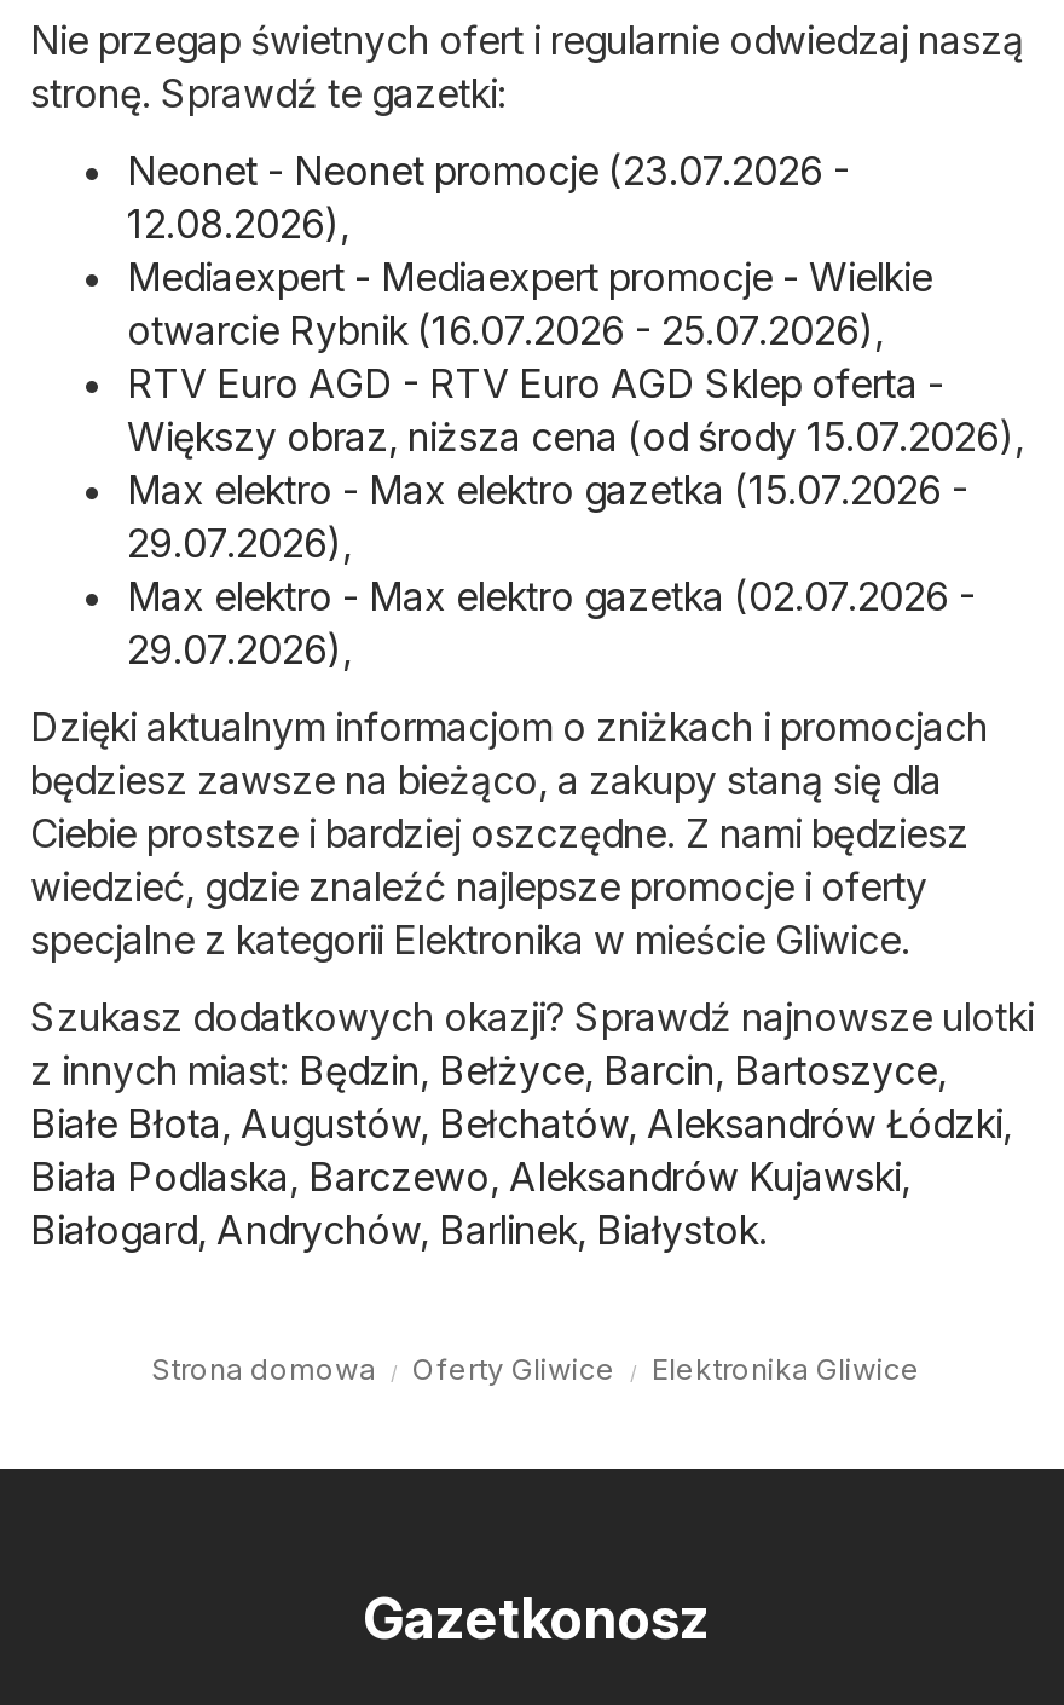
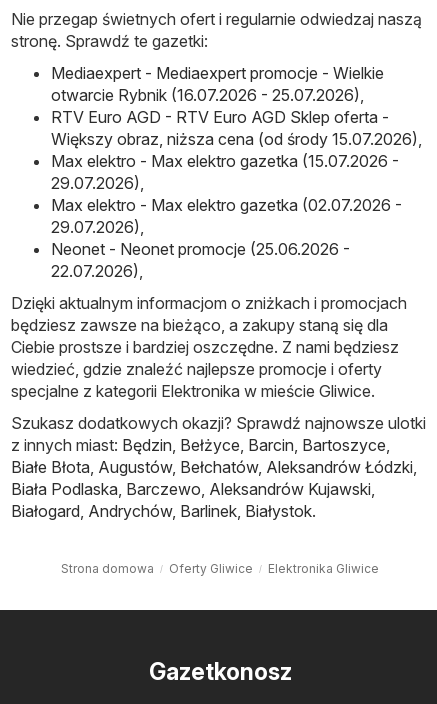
- Neonet - Neonet promocje (23.07.2026 -
- 12.08.2026),

moved up: Mediaexpert - Mediaexpert promocje - Wielkie | otwarcie Rybnik (16.07.2026 - 25.07.2026), | RTV Euro AGD - RTV Euro AGD Sklep oferta - | Większy obraz, niższa cena (od środy 15.07.2026), | Max elektro - Max elektro gazetka (15.07.2026 - | 29.07.2026), | Max elektro - Max elektro gazetka (02.07.2026 - | 29.07.2026),

+ Neonet - Neonet promocje (25.06.2026 -
+ 22.07.2026),
